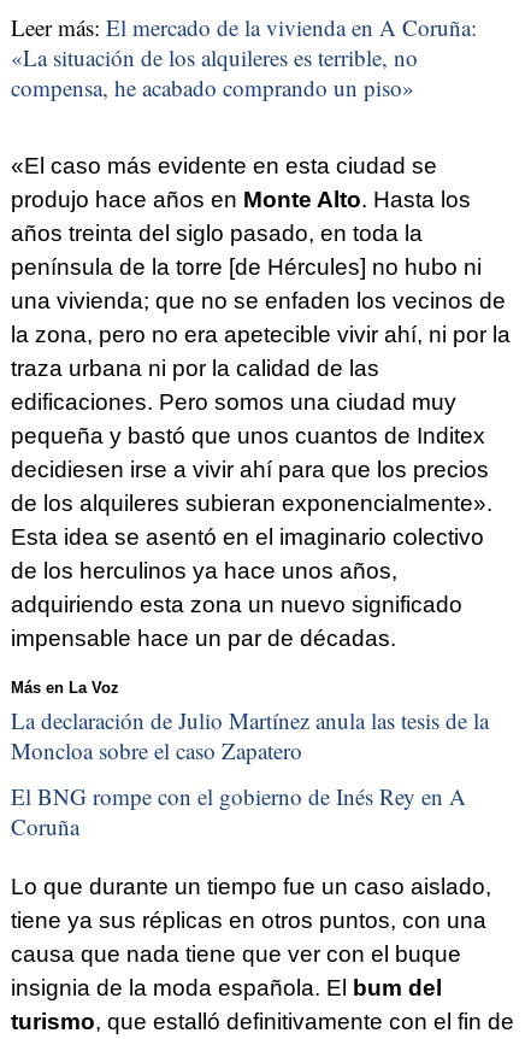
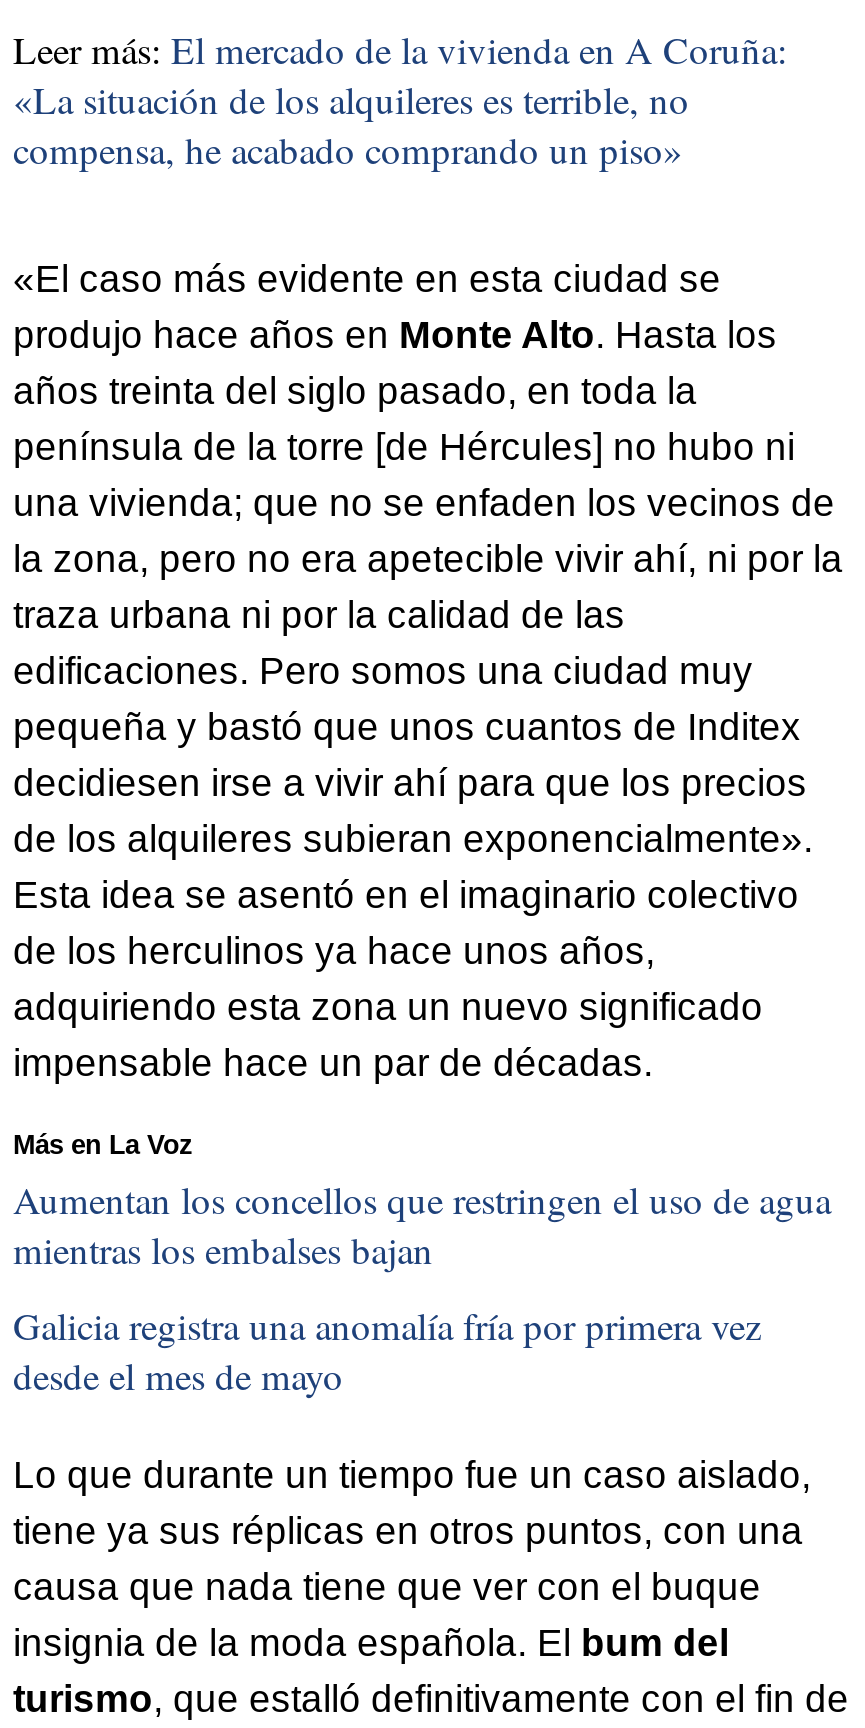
- La declaración de Julio Martínez anula las tesis de la
- Moncloa sobre el caso Zapatero
+ Aumentan los concellos que restringen el uso de agua
+ mientras los embalses bajan

- El BNG rompe con el gobierno de Inés Rey en A
- Coruña
+ Galicia registra una anomalía fría por primera vez
+ desde el mes de mayo
